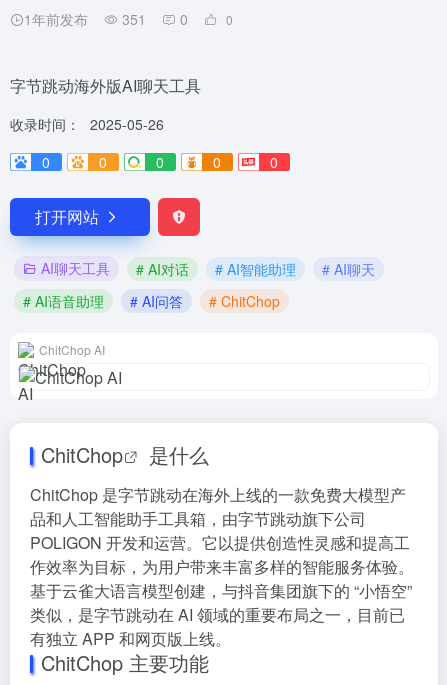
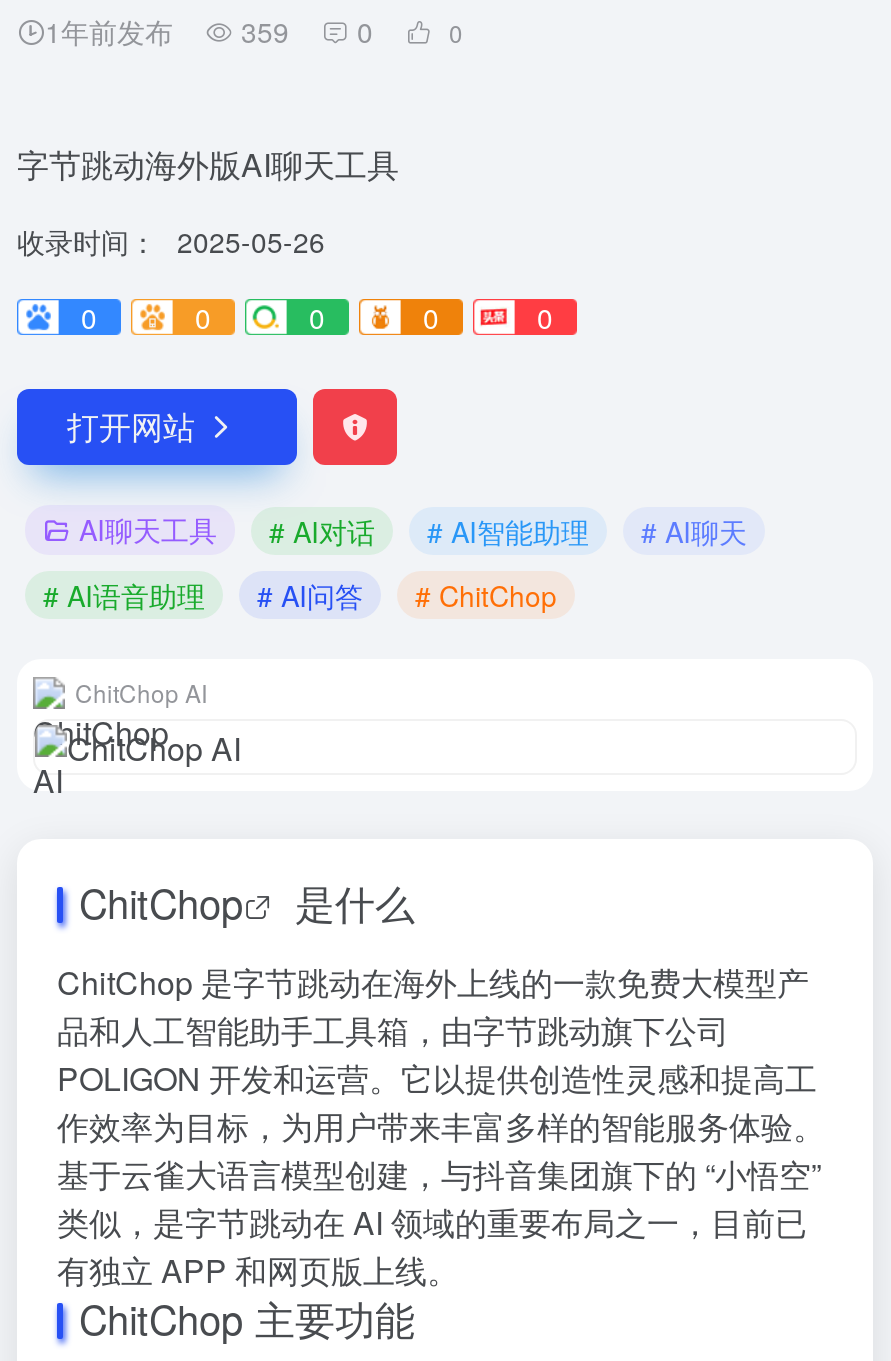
- 1年前发布 351 0
+ 1年前发布 359 0
